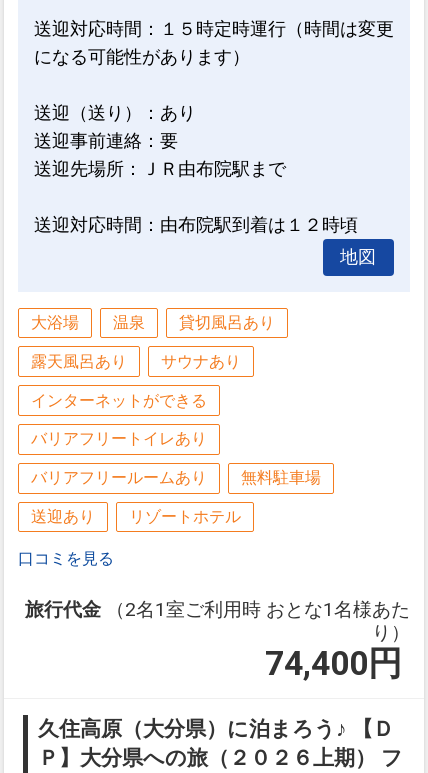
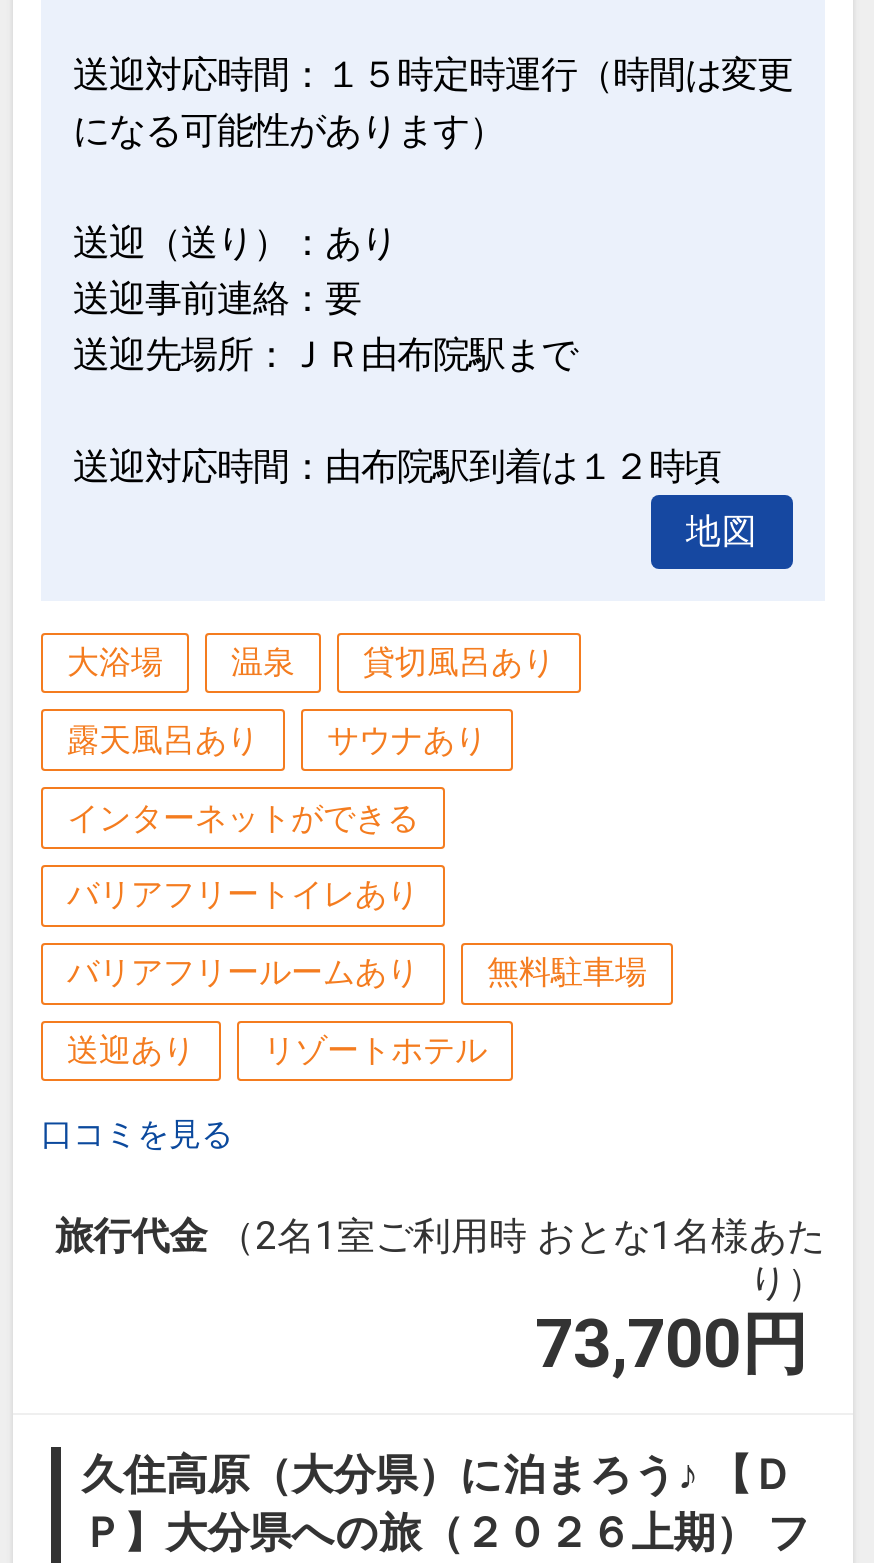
- 74,400円
+ 73,700円
